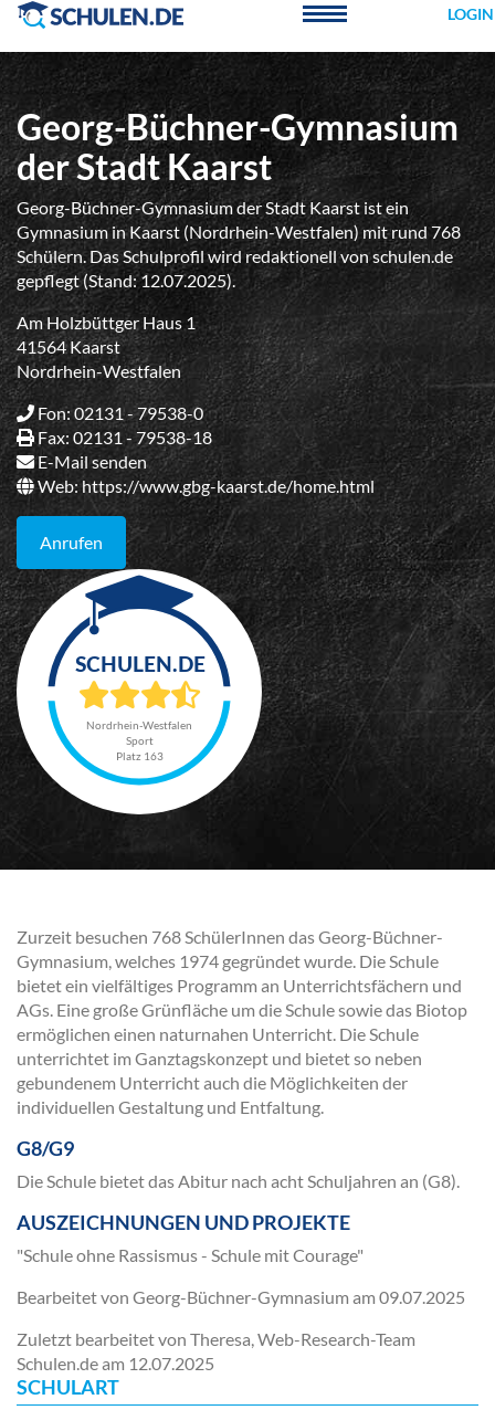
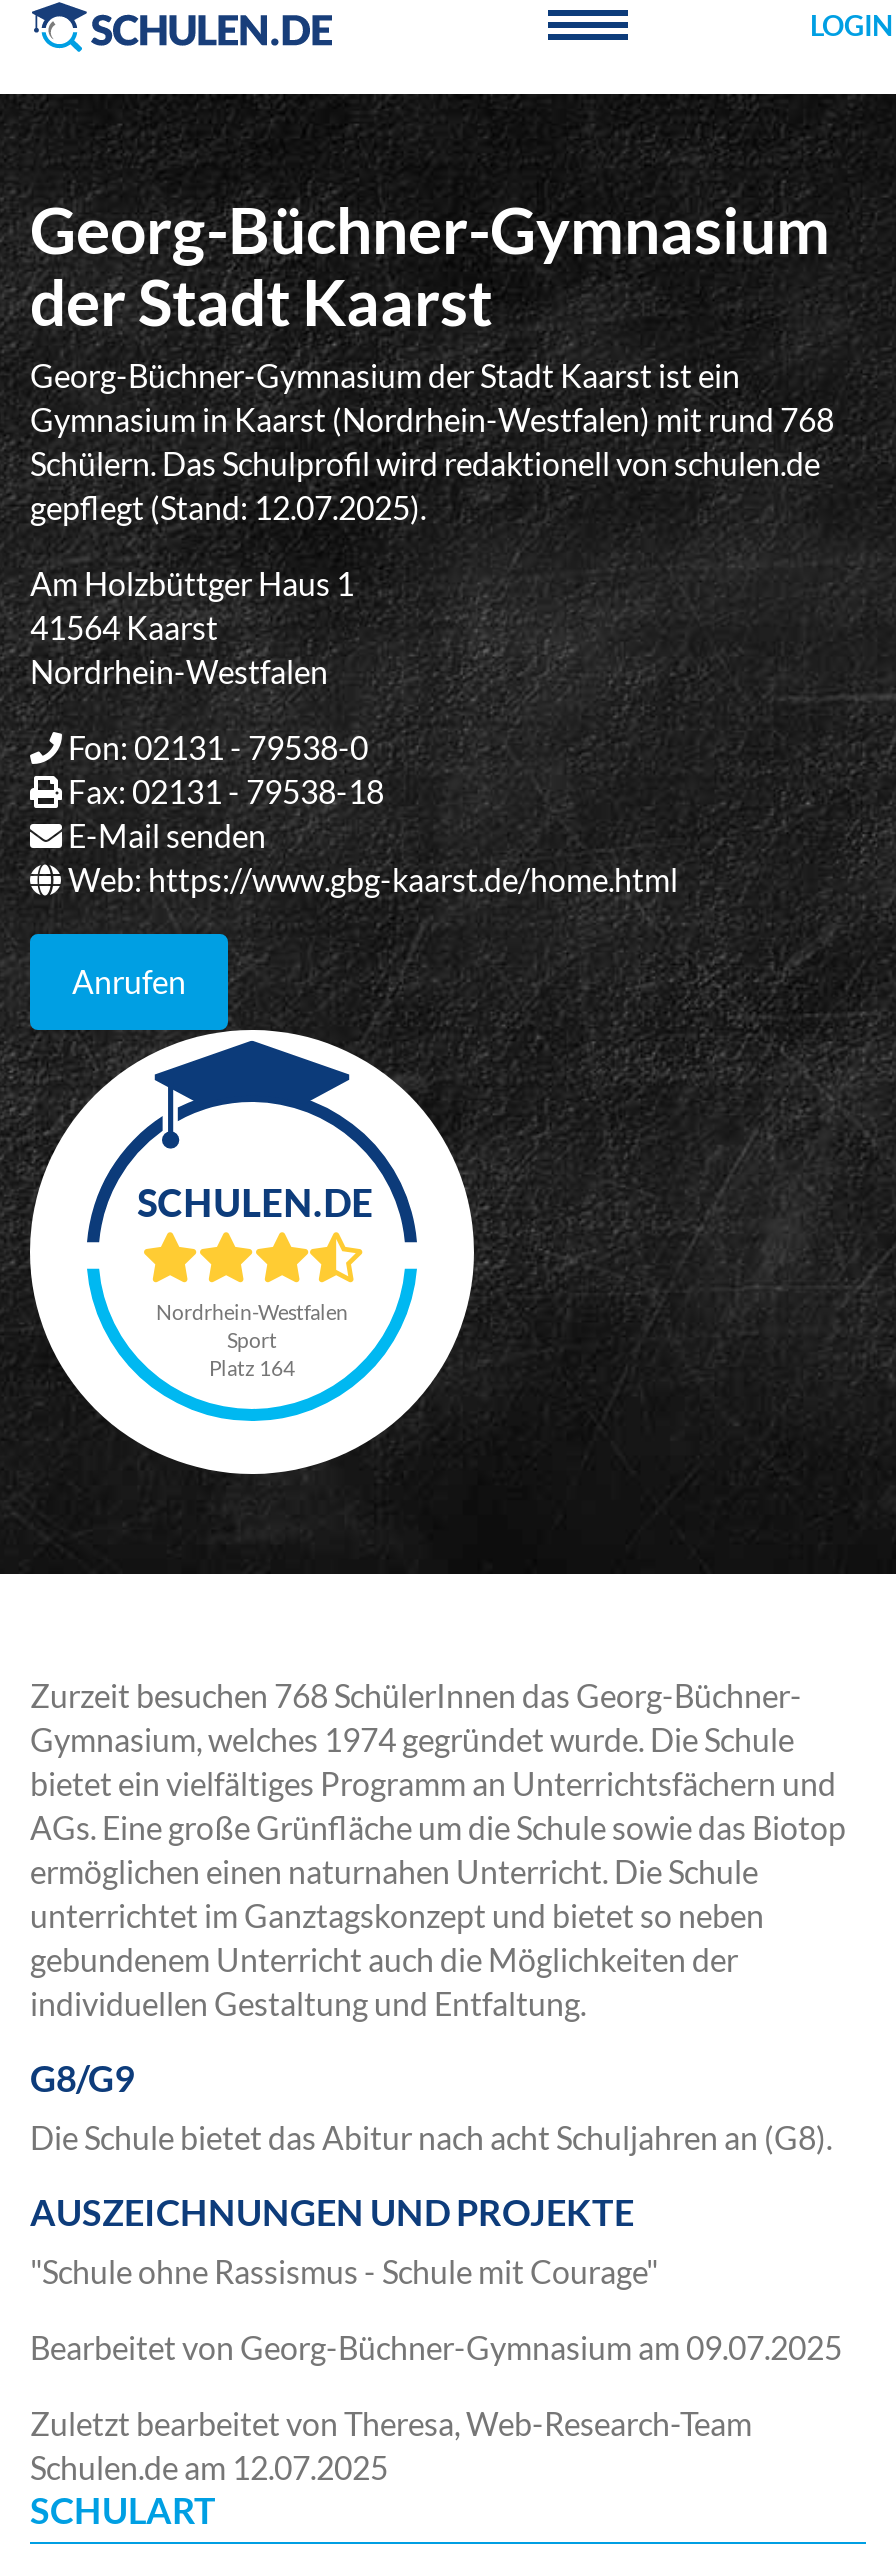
- Platz 163
+ Platz 164
